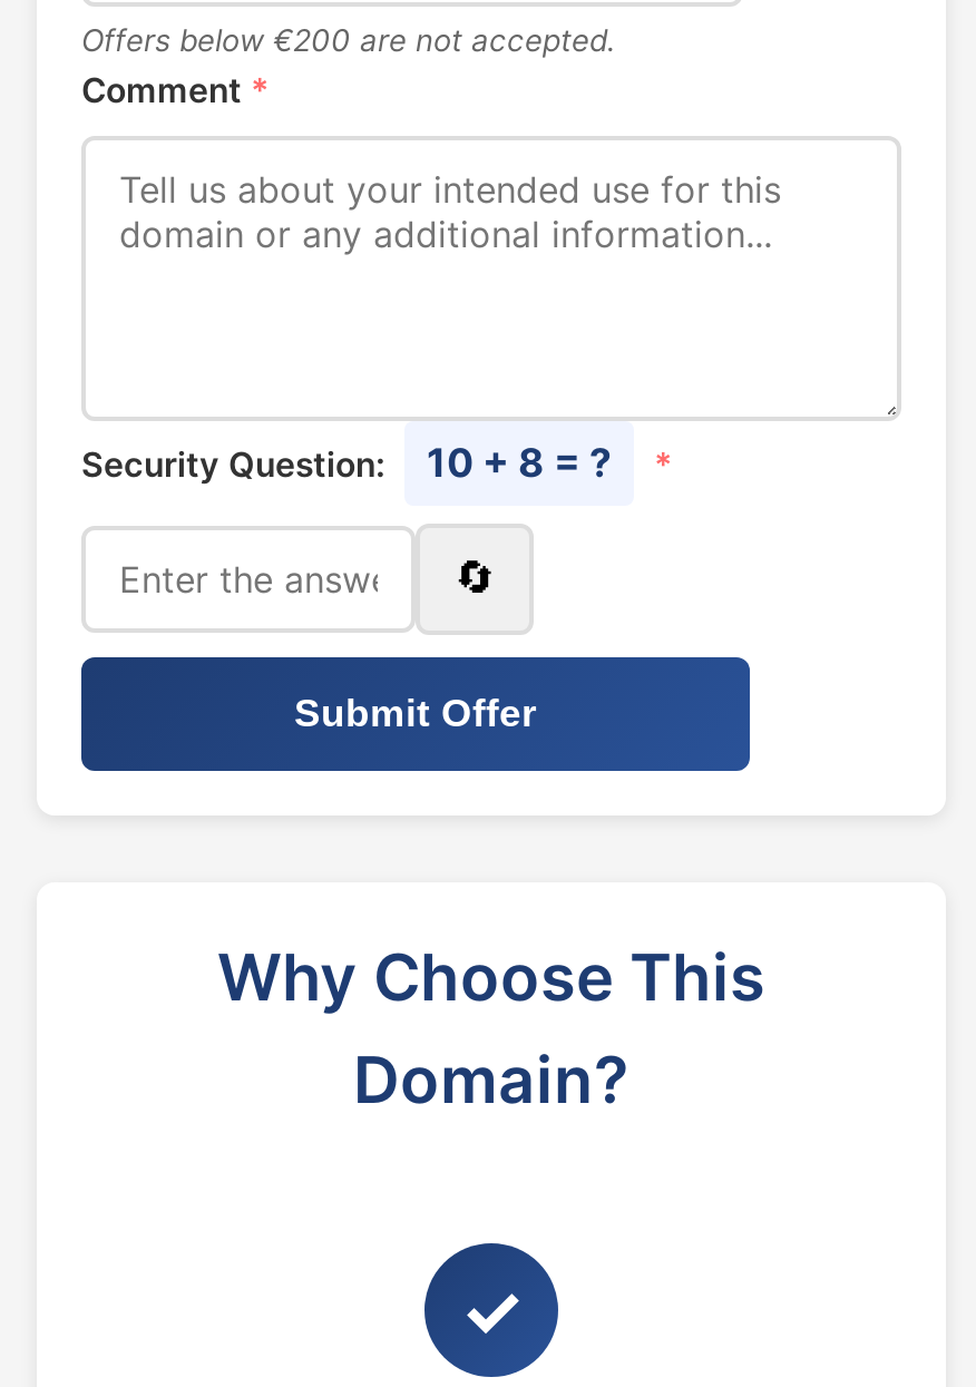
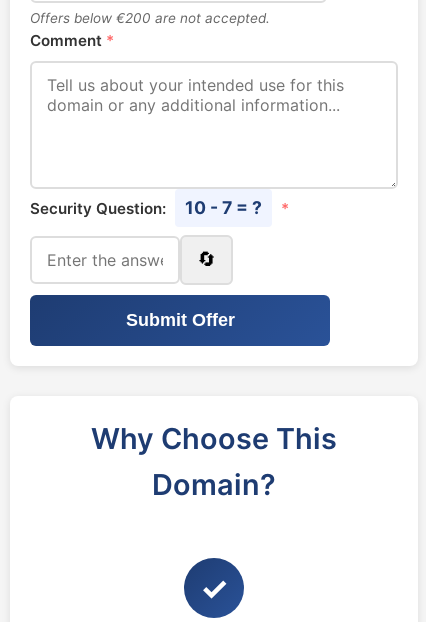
- 10 + 8 = ?
+ 10 - 7 = ?
